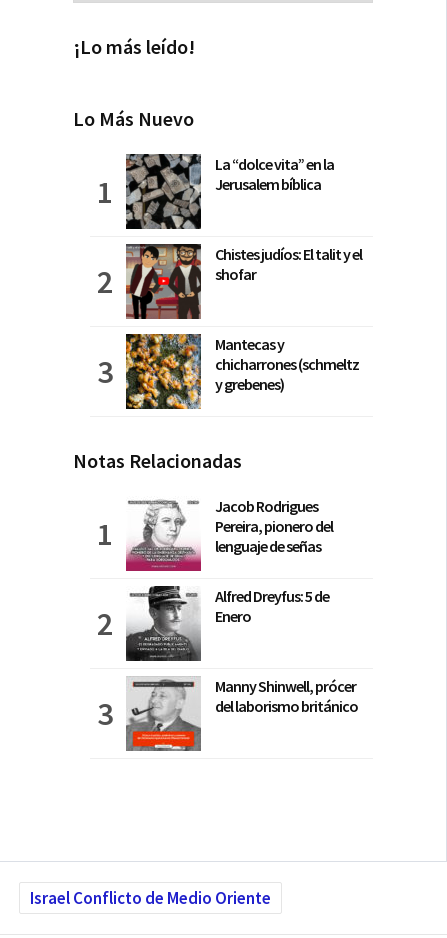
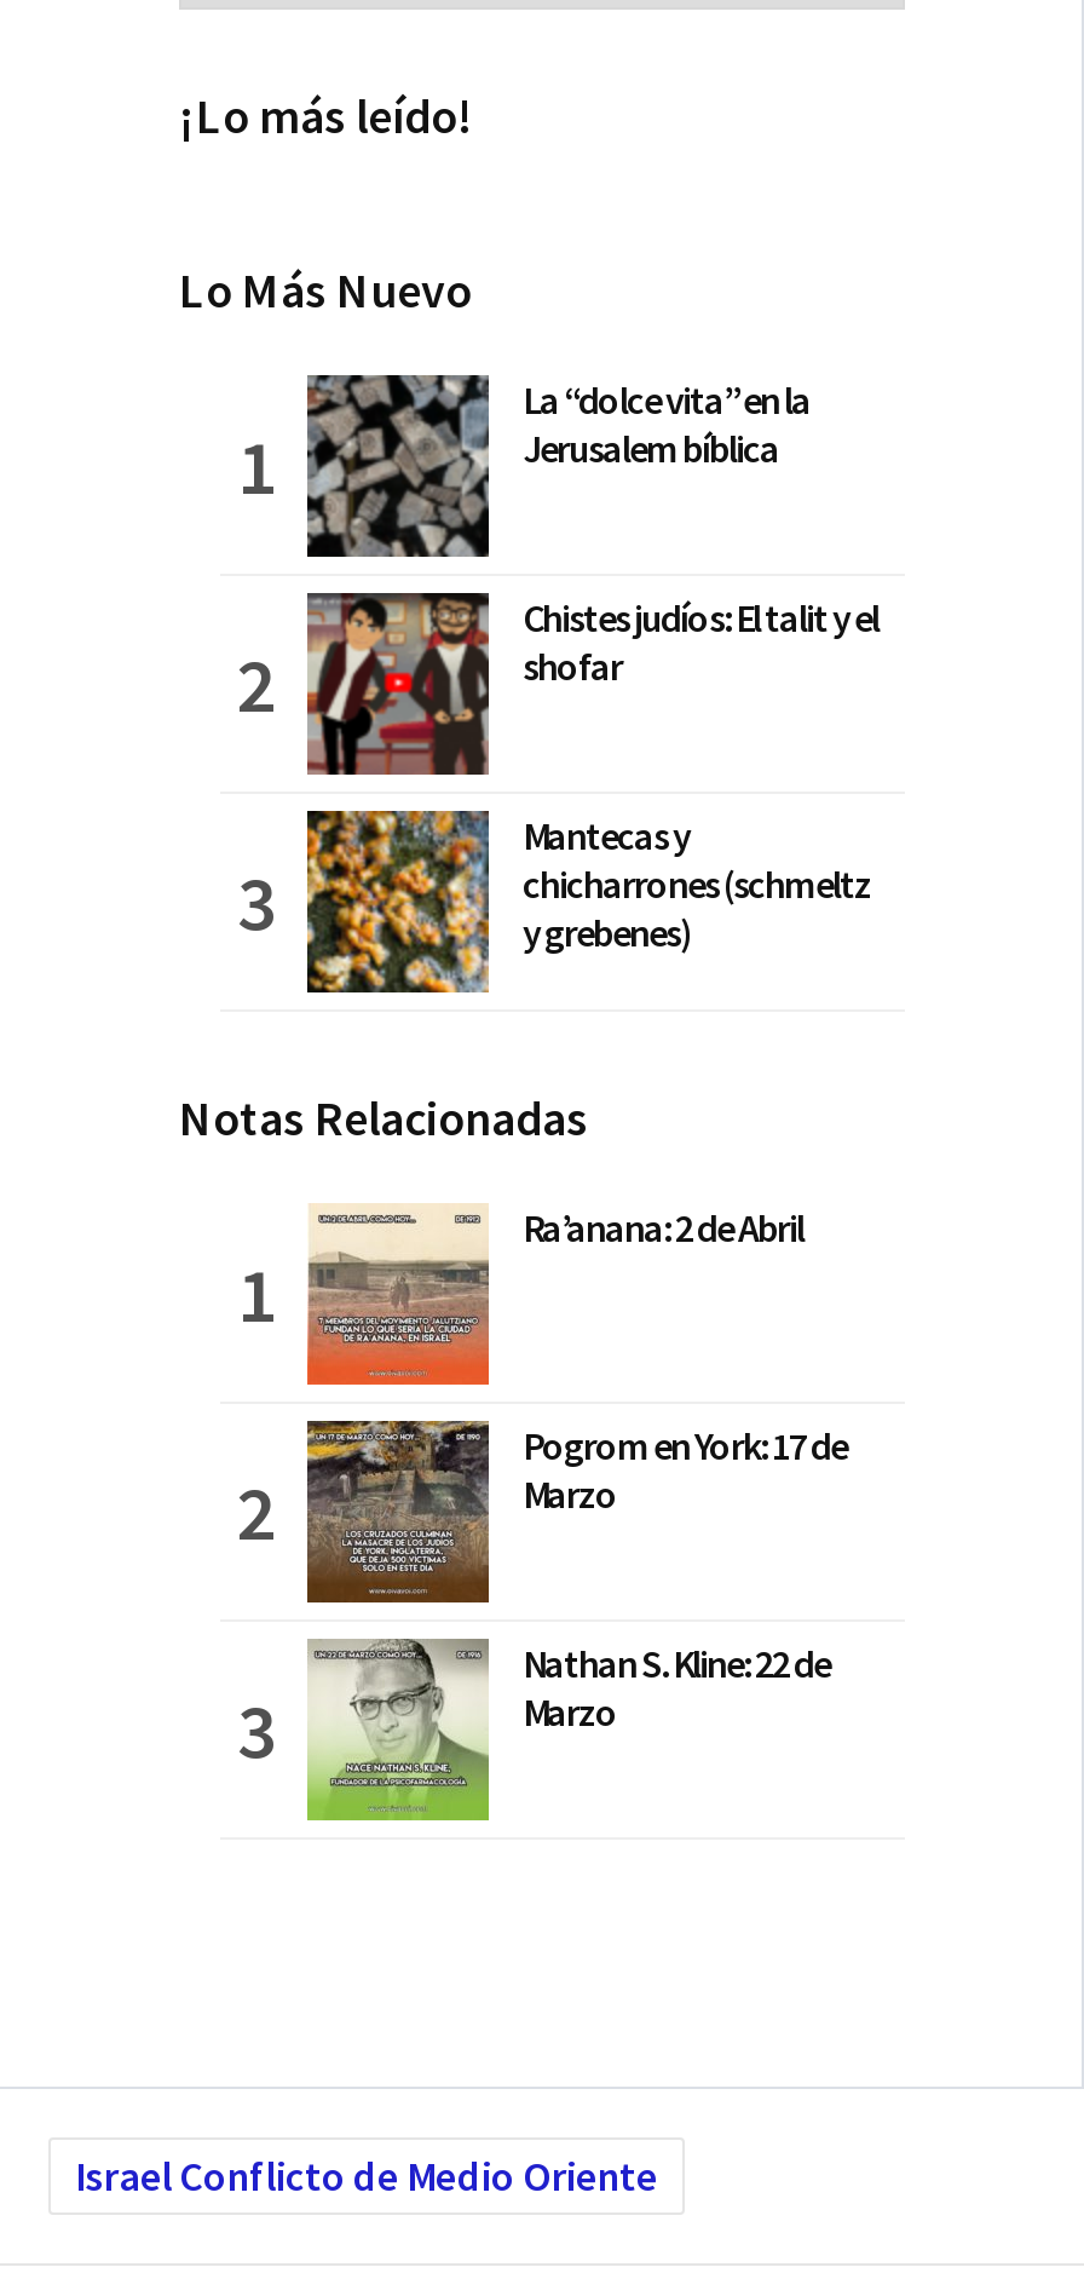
- [image]
- Jacob Rodrigues
- Pereira, pionero del
- lenguaje de señas
+ [image]
+ Ra’anana: 2 de Abril

- [image]
- Alfred Dreyfus: 5 de
- Enero
+ [image]
+ Pogrom en York: 17 de
+ Marzo

- [image]
- Manny Shinwell, prócer
- del laborismo británico
+ [image]
+ Nathan S. Kline: 22 de
+ Marzo
